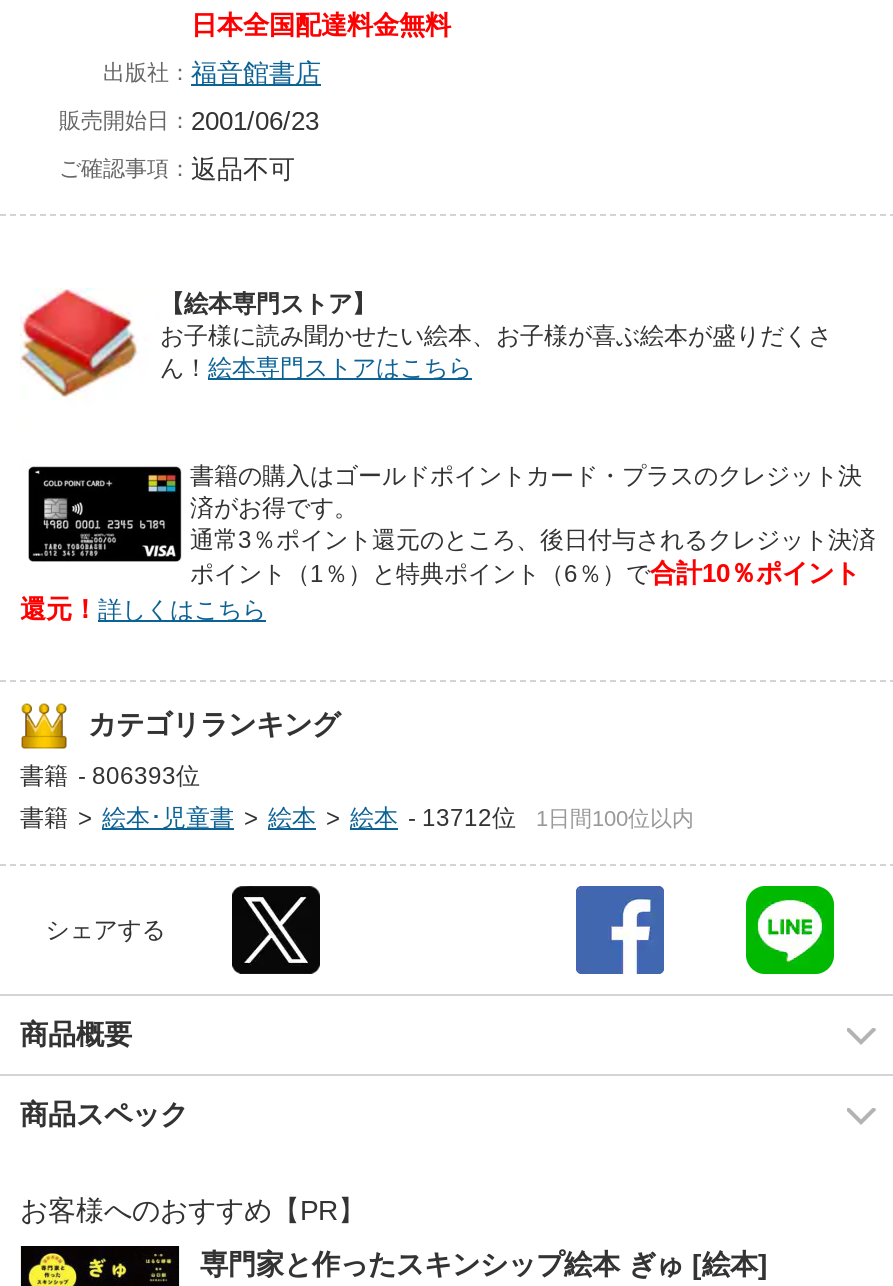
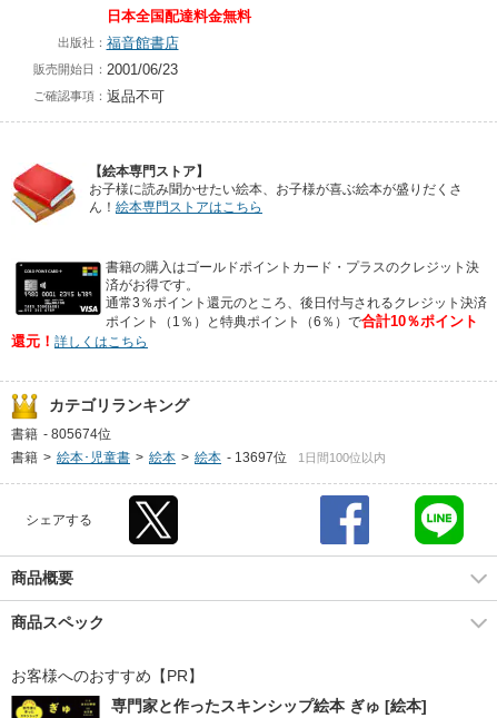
- 書籍 - 806393位
+ 書籍 - 805674位

- 書籍 > 絵本･児童書 > 絵本 > 絵本 - 13712位
+ 書籍 > 絵本･児童書 > 絵本 > 絵本 - 13697位
